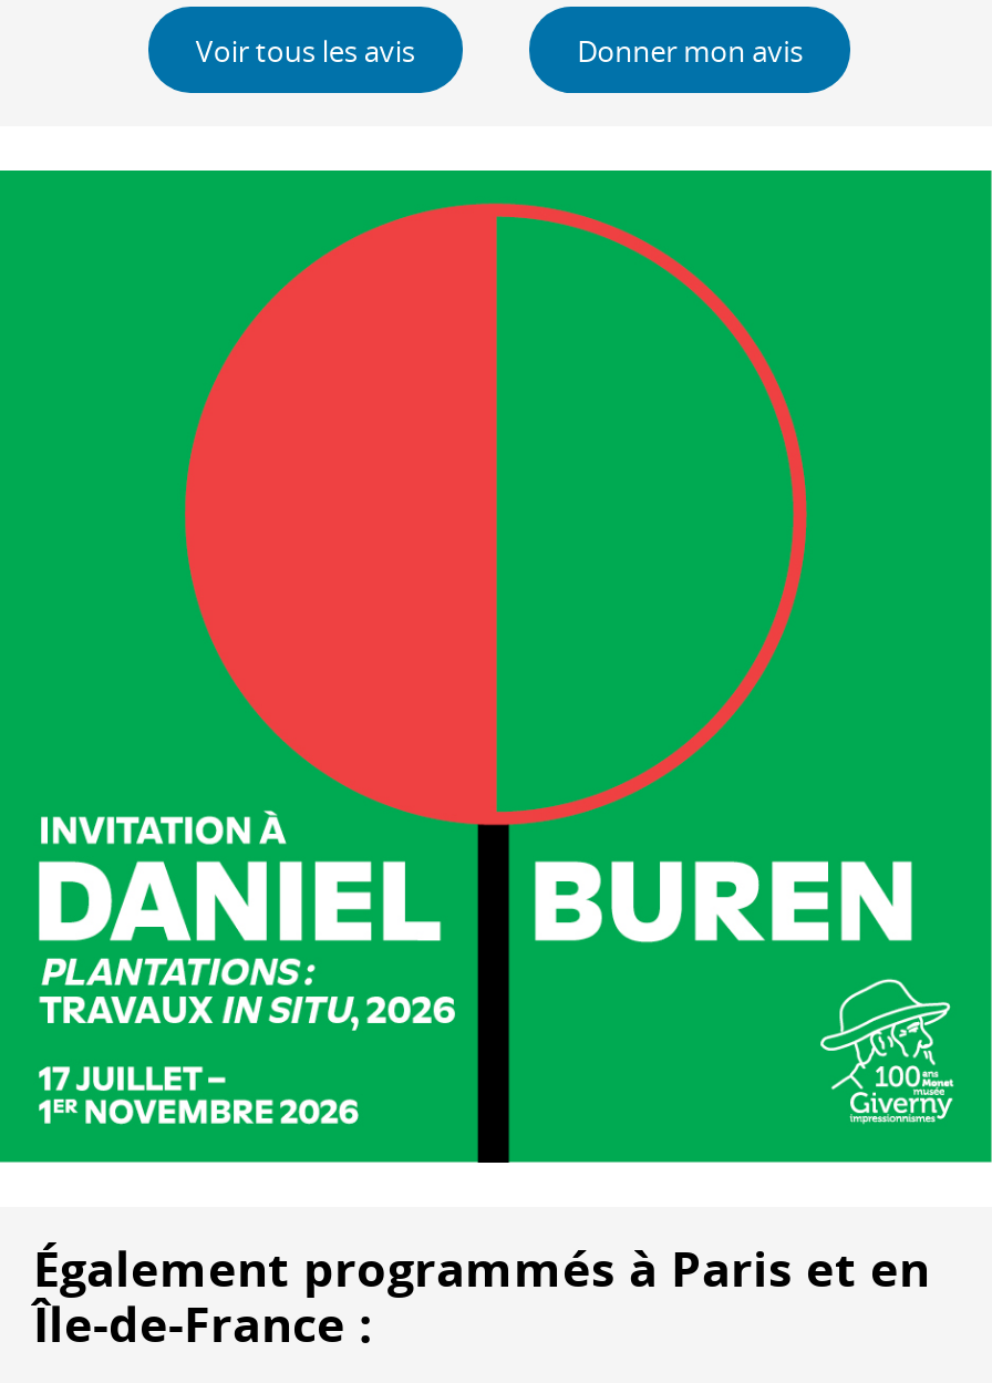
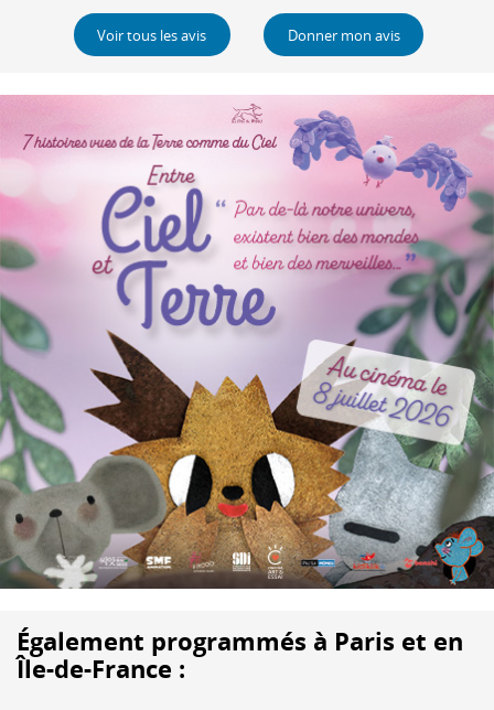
- [image]
+ [image]
